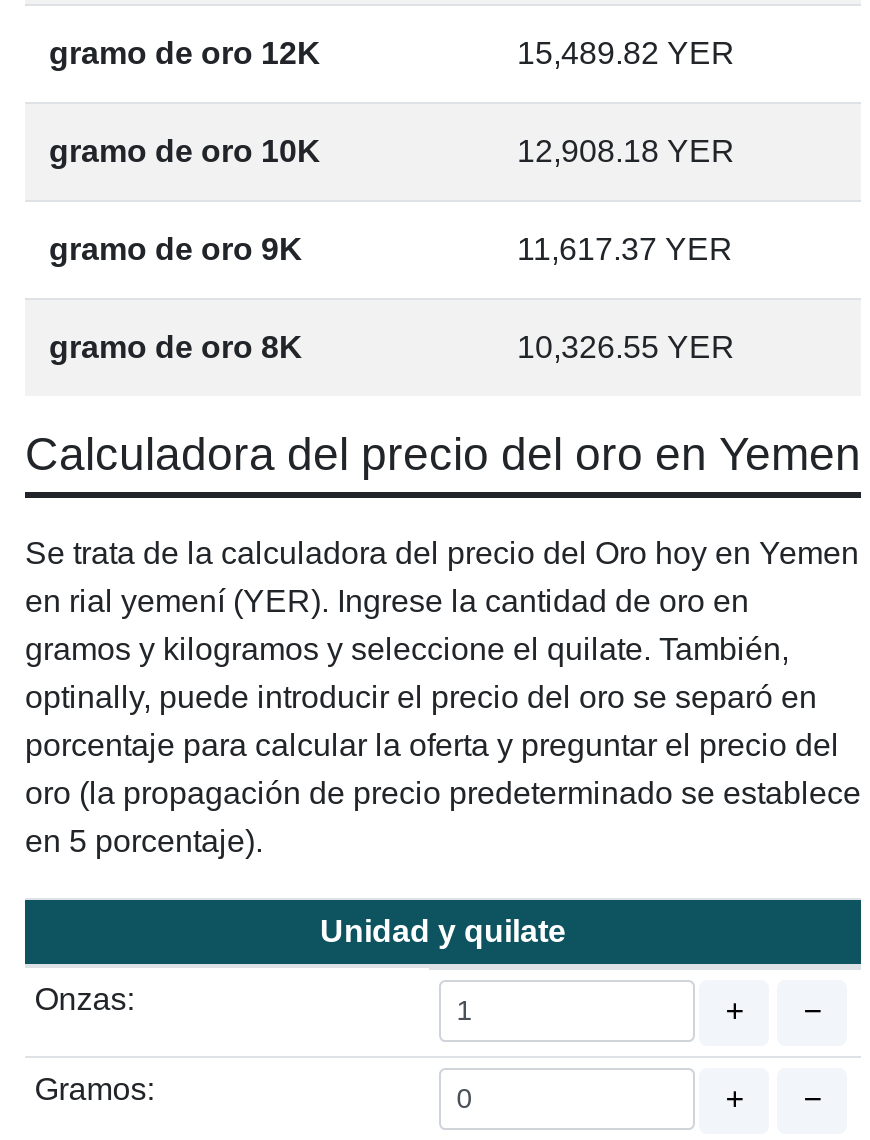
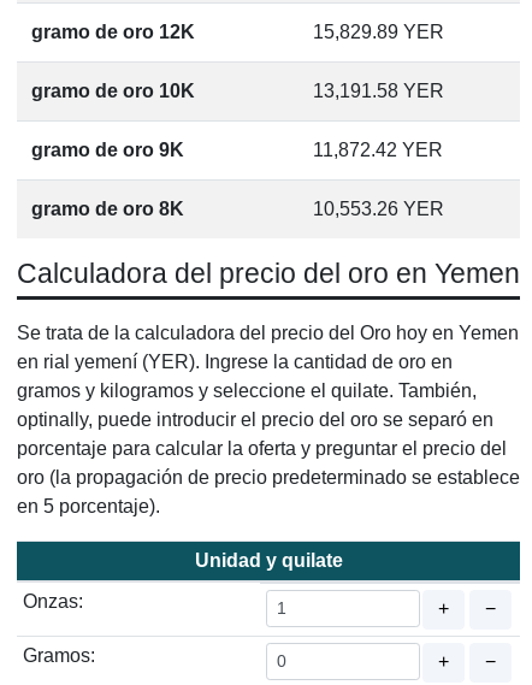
- 15,489.82 YER
+ 15,829.89 YER

- 12,908.18 YER
+ 13,191.58 YER

- 11,617.37 YER
+ 11,872.42 YER

- 10,326.55 YER
+ 10,553.26 YER
